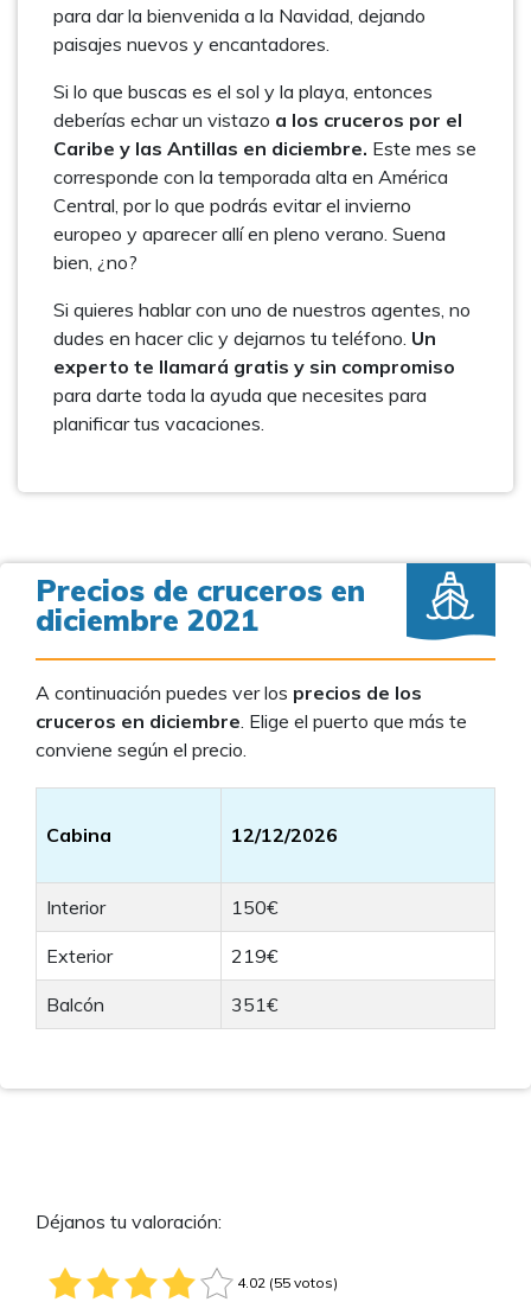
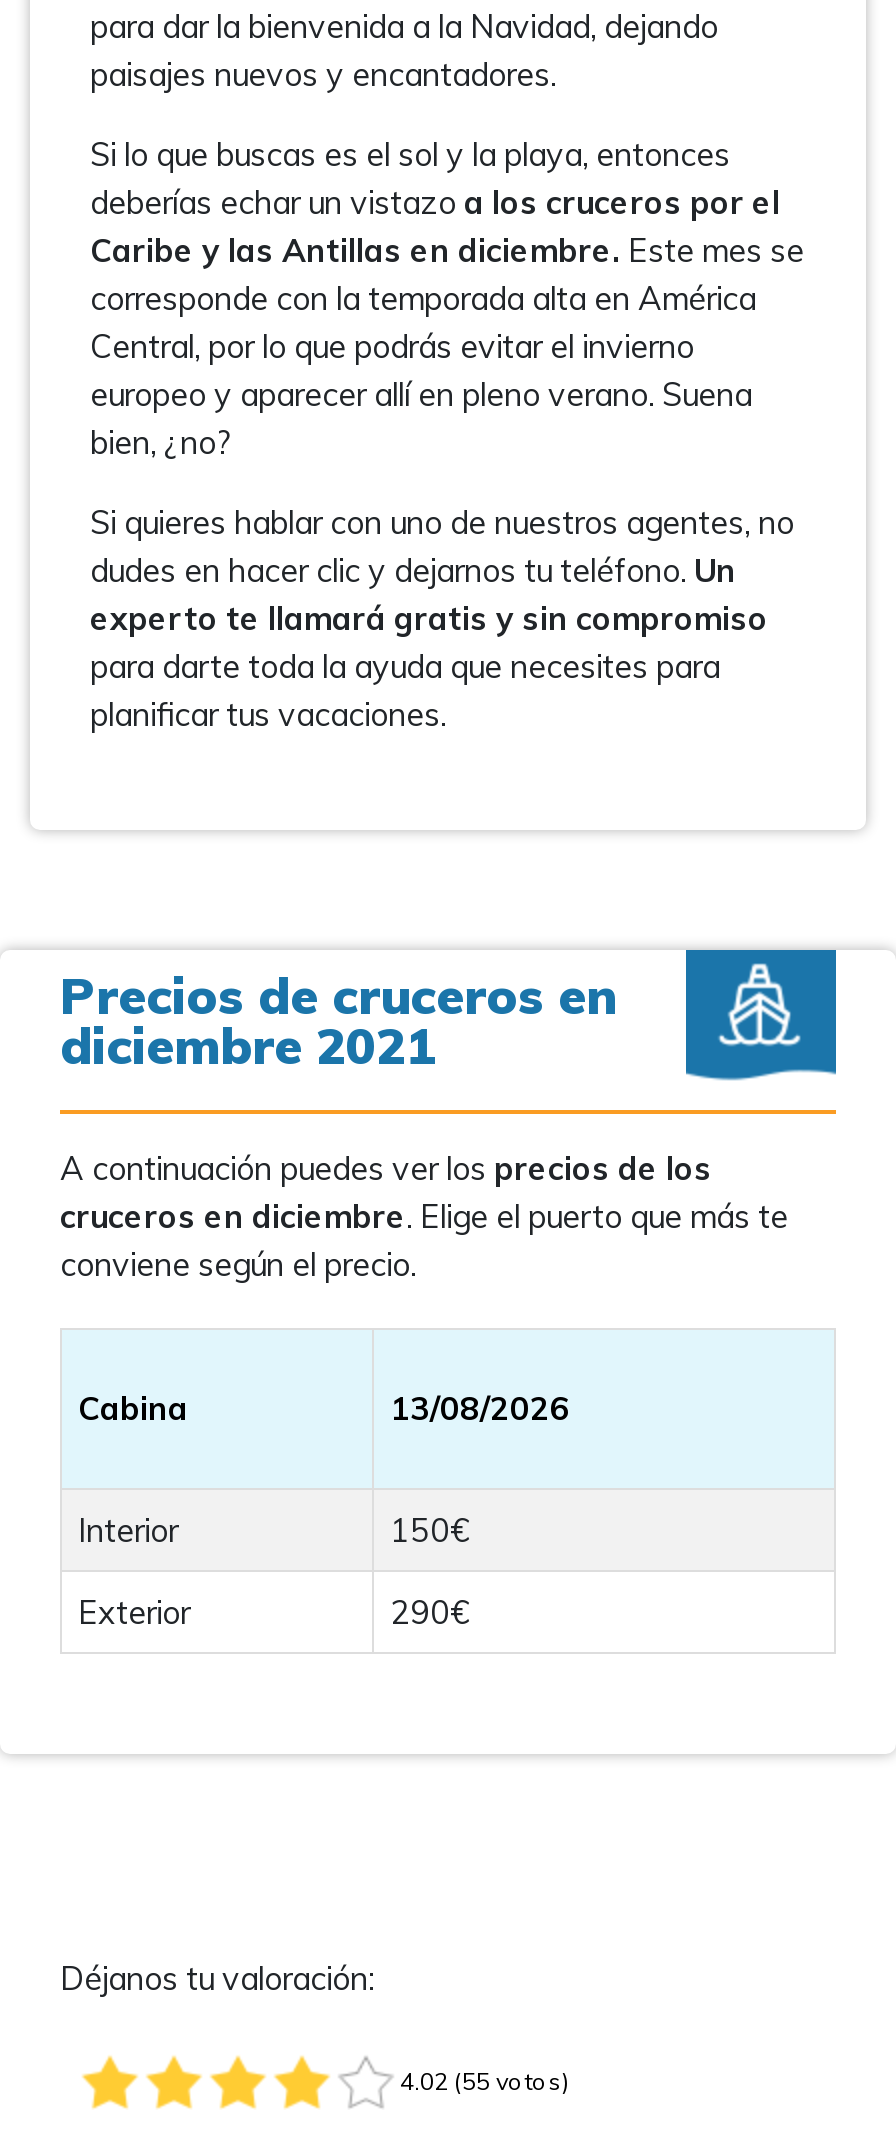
- 12/12/2026
+ 13/08/2026

- 219€
- Balcón
- 351€
+ 290€
